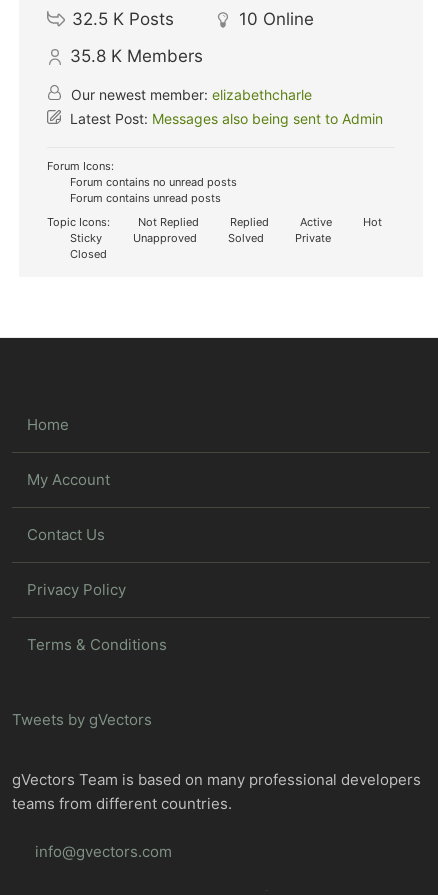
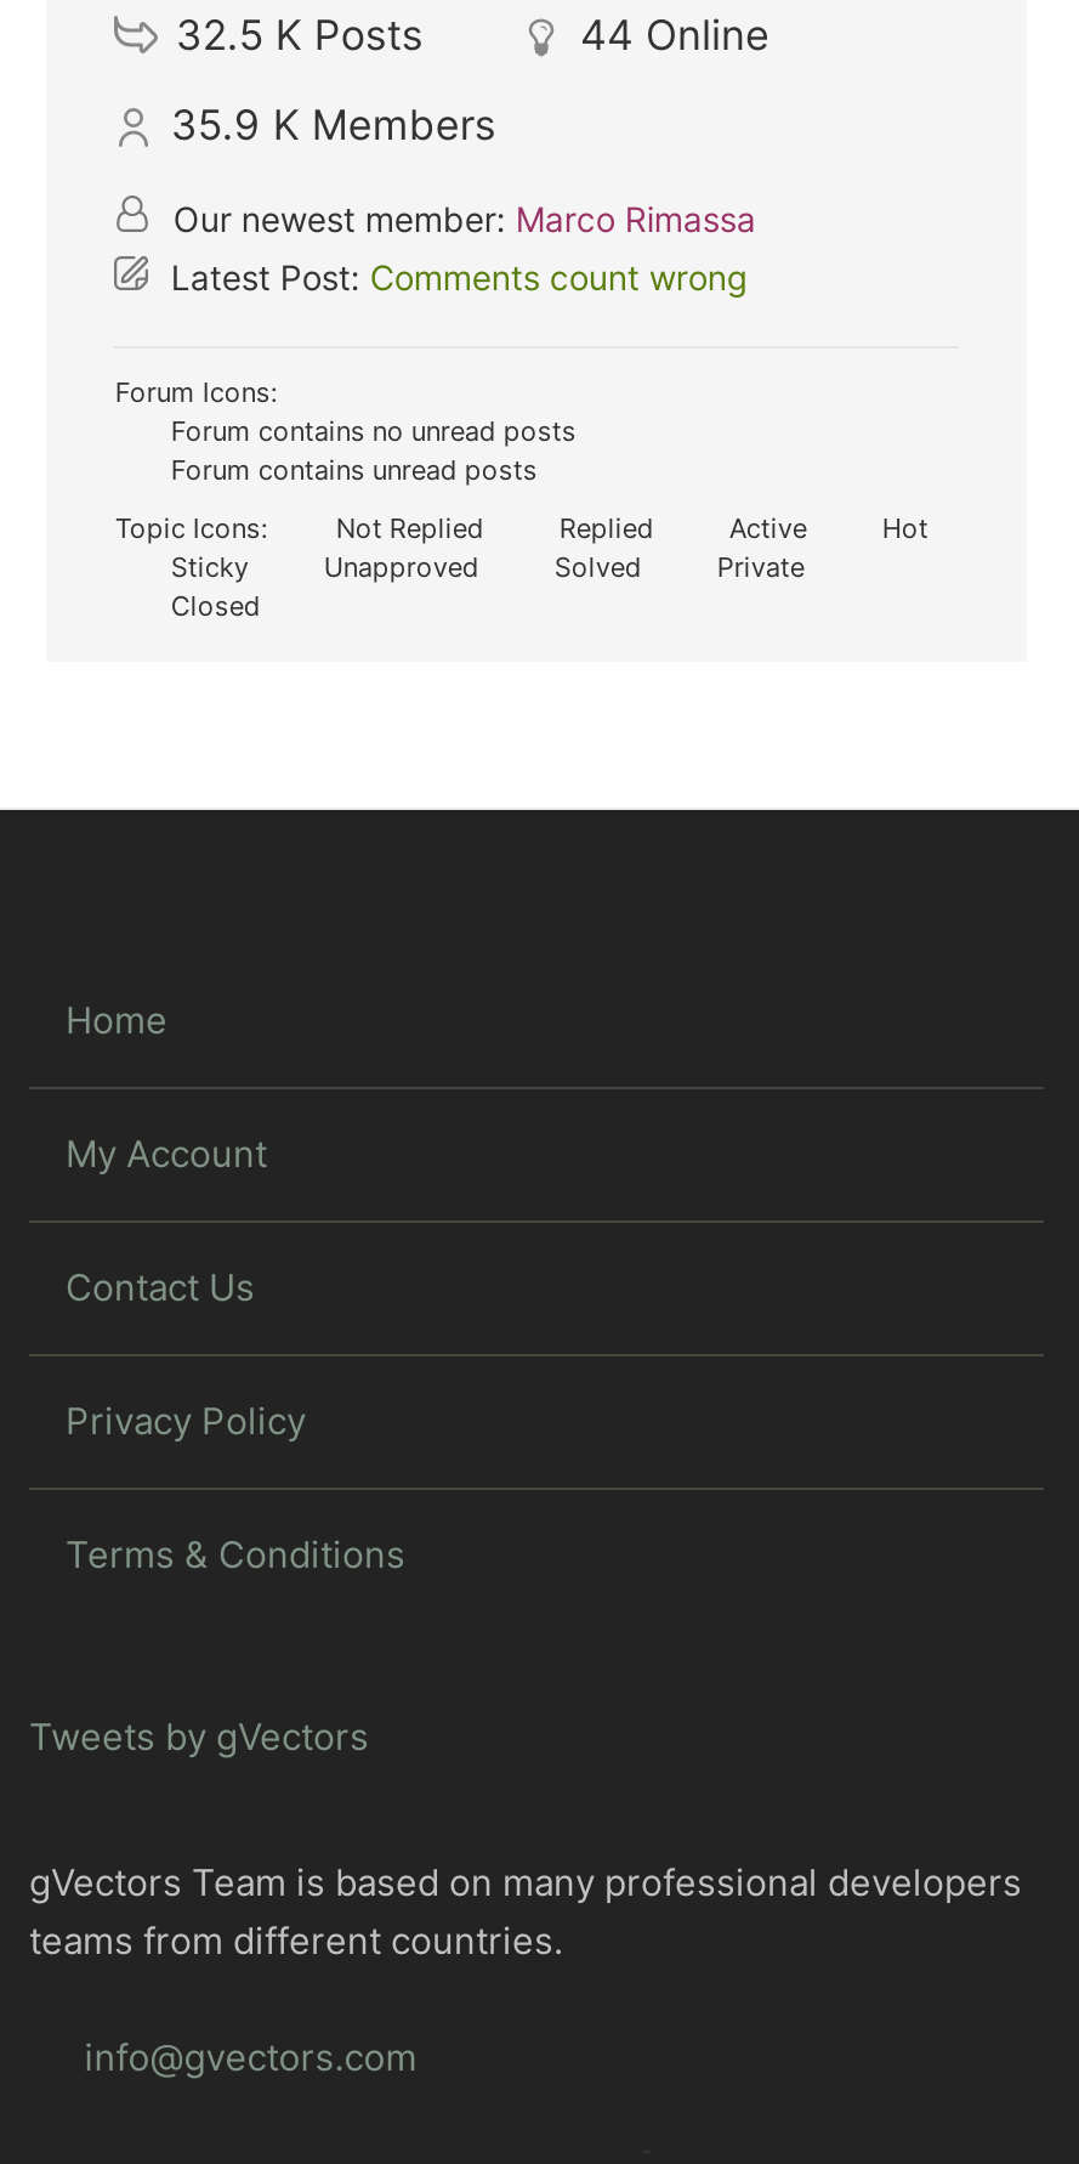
- 10 Online
+ 44 Online

- 35.8 K Members
+ 35.9 K Members

- Our newest member: elizabethcharle
- Latest Post: Messages also being sent to Admin
+ Our newest member: Marco Rimassa
+ Latest Post: Comments count wrong
